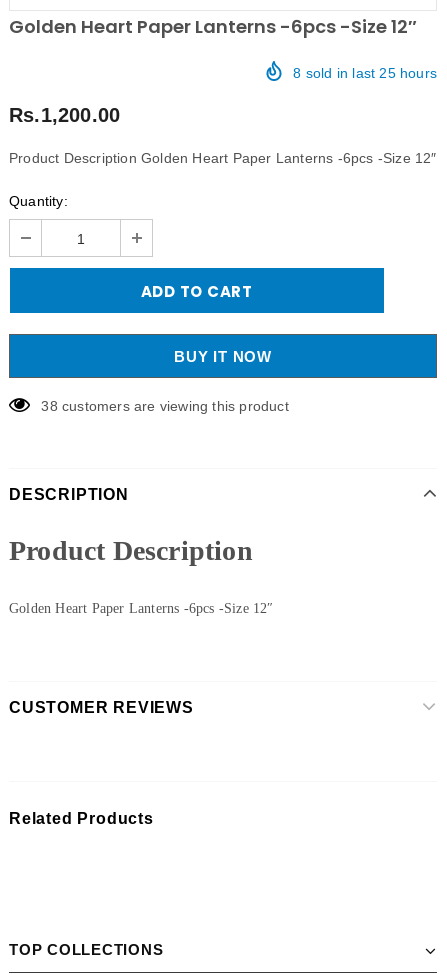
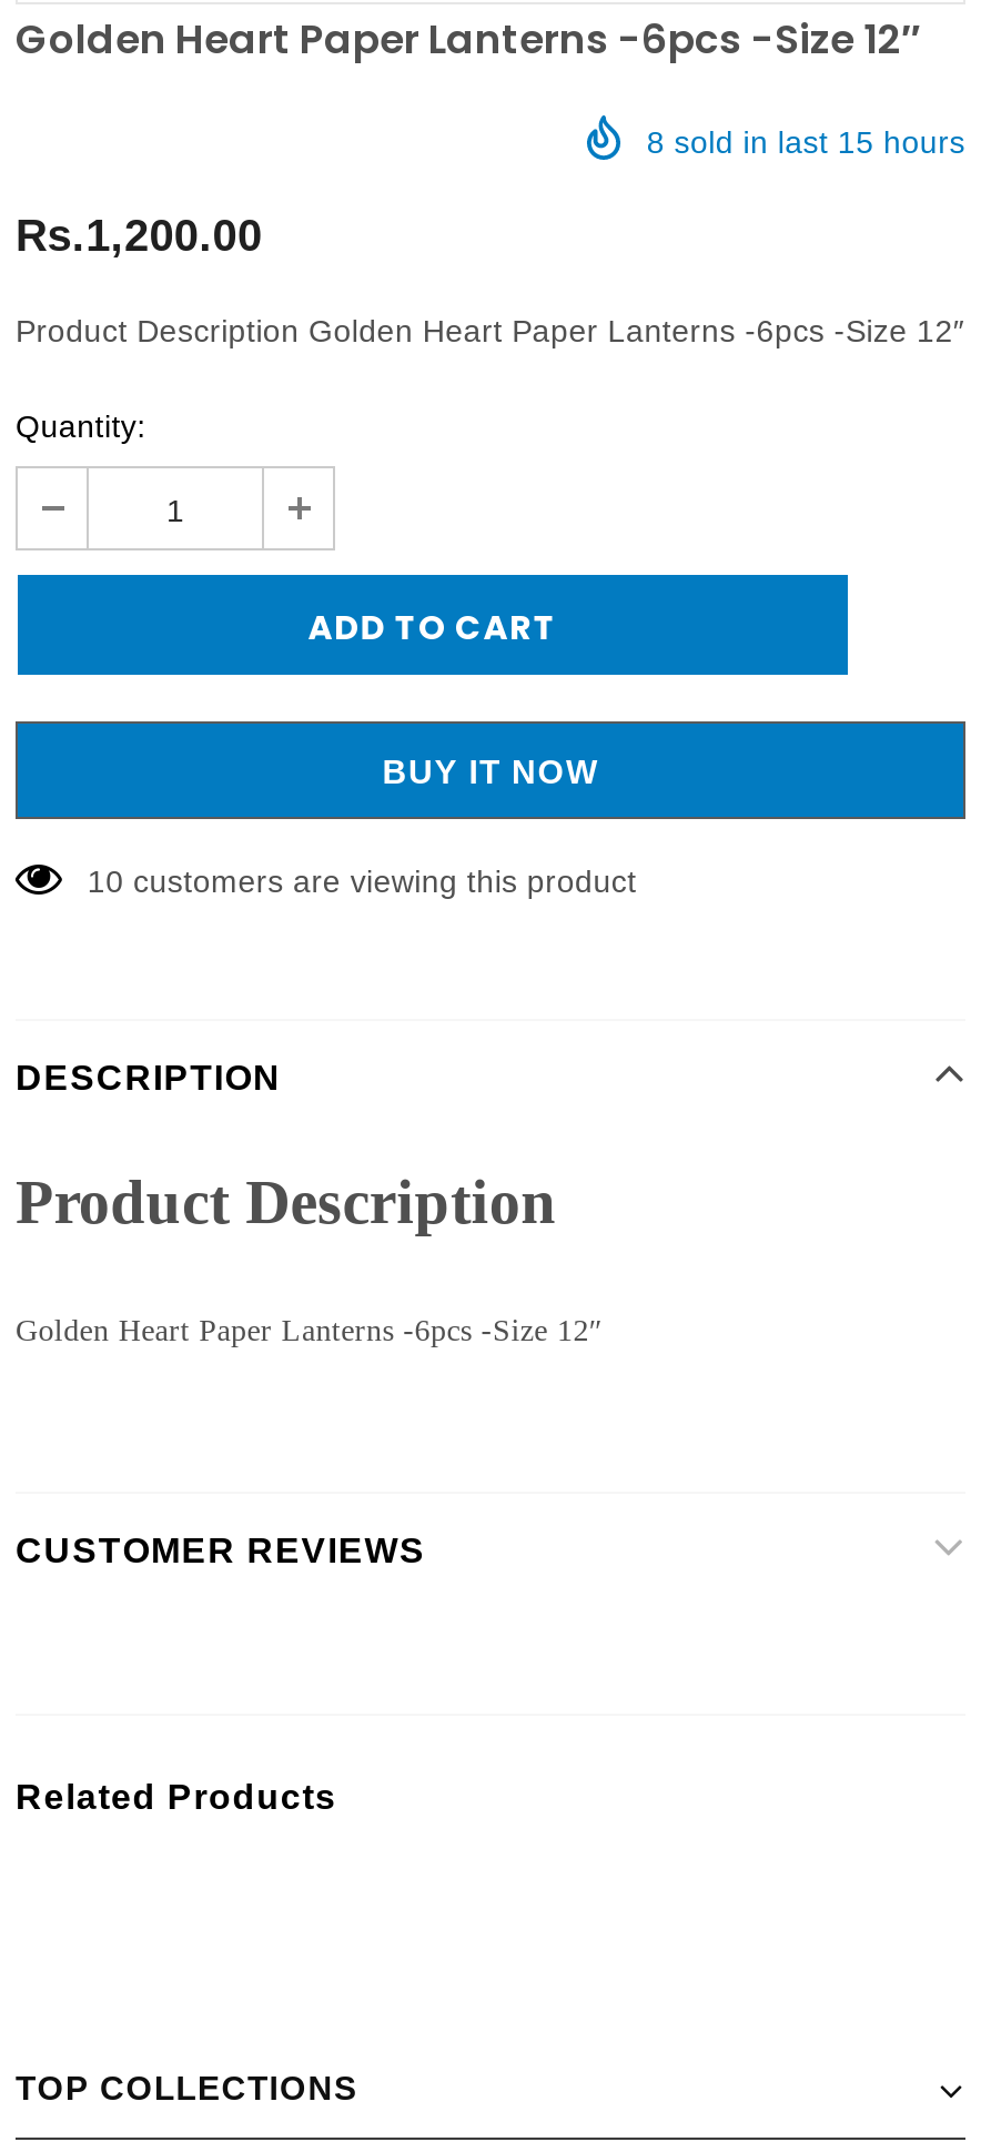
- 8 sold in last 25 hours
+ 8 sold in last 15 hours

- 38 customers are viewing this product
+ 10 customers are viewing this product
